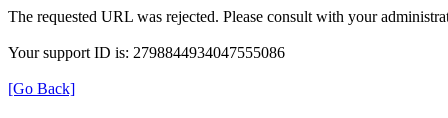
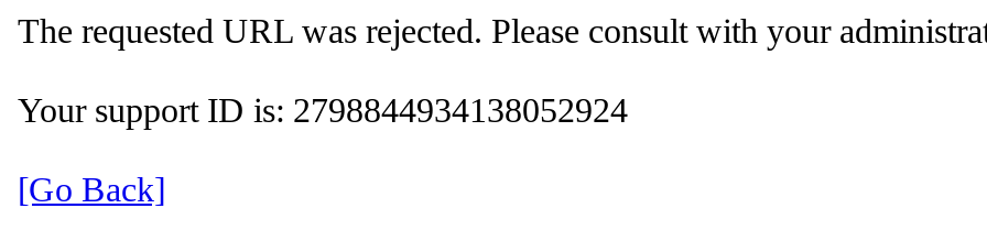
- Your support ID is: 2798844934047555086
+ Your support ID is: 2798844934138052924
